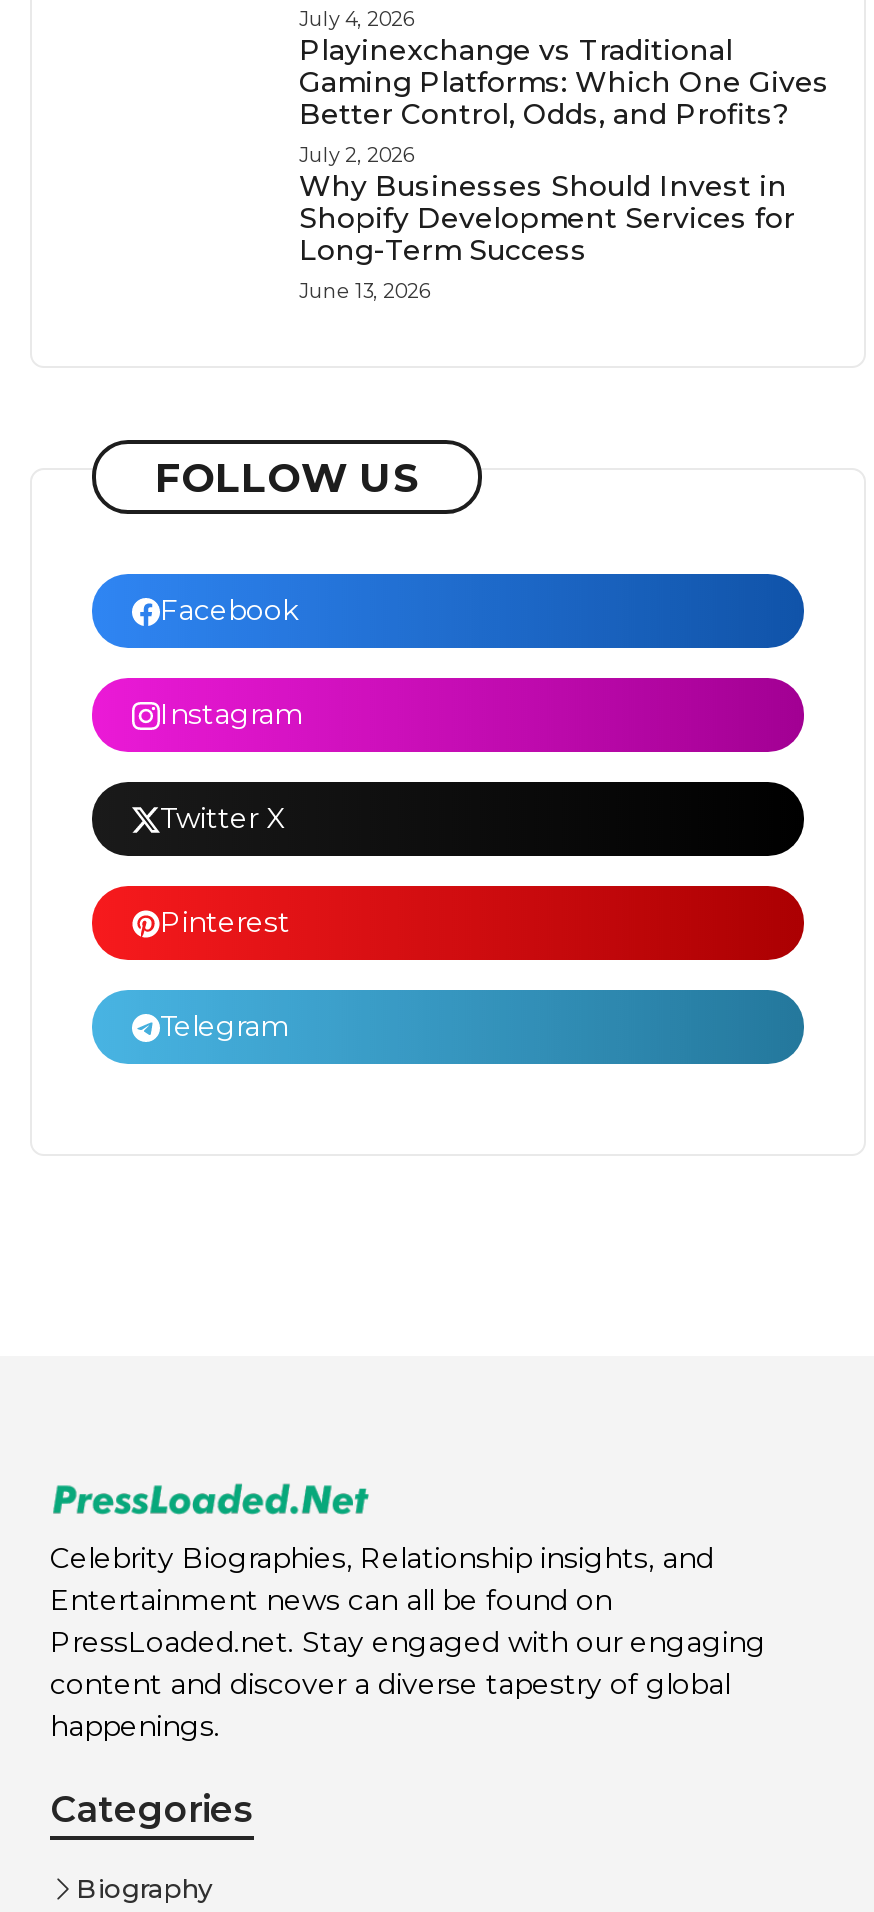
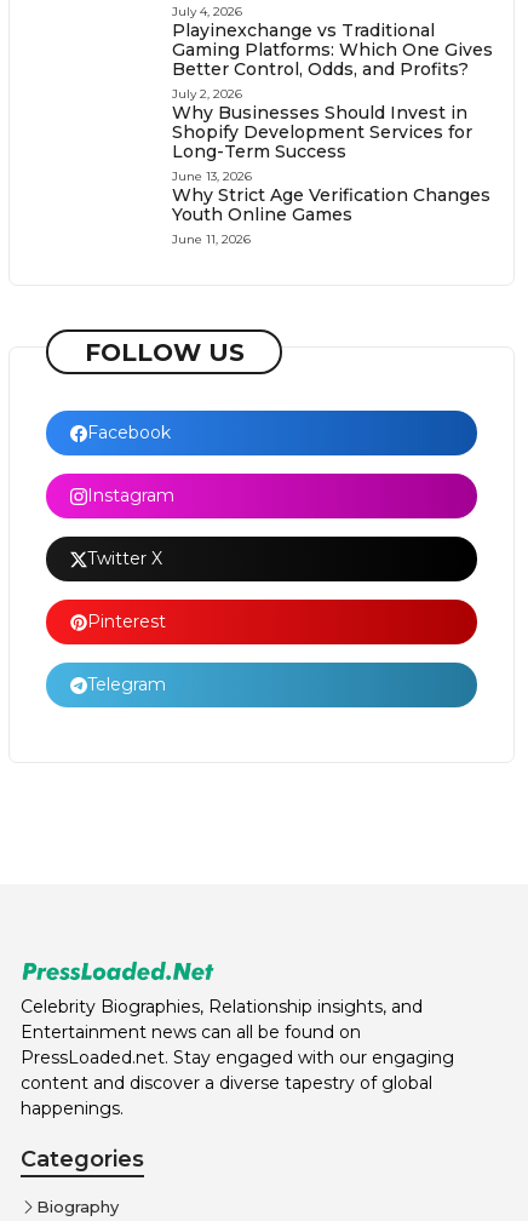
+ Why Strict Age Verification Changes
+ Youth Online Games
+ June 11, 2026
